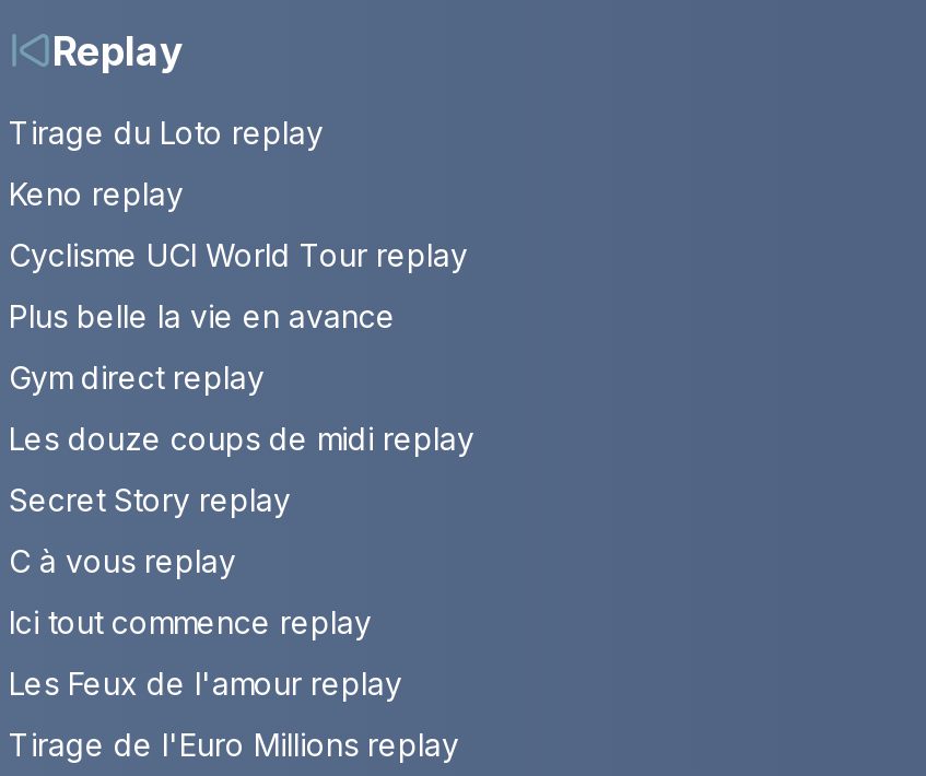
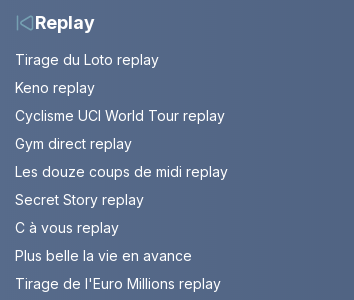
moved down: Plus belle la vie en avance

- Ici tout commence replay
- Les Feux de l'amour replay
